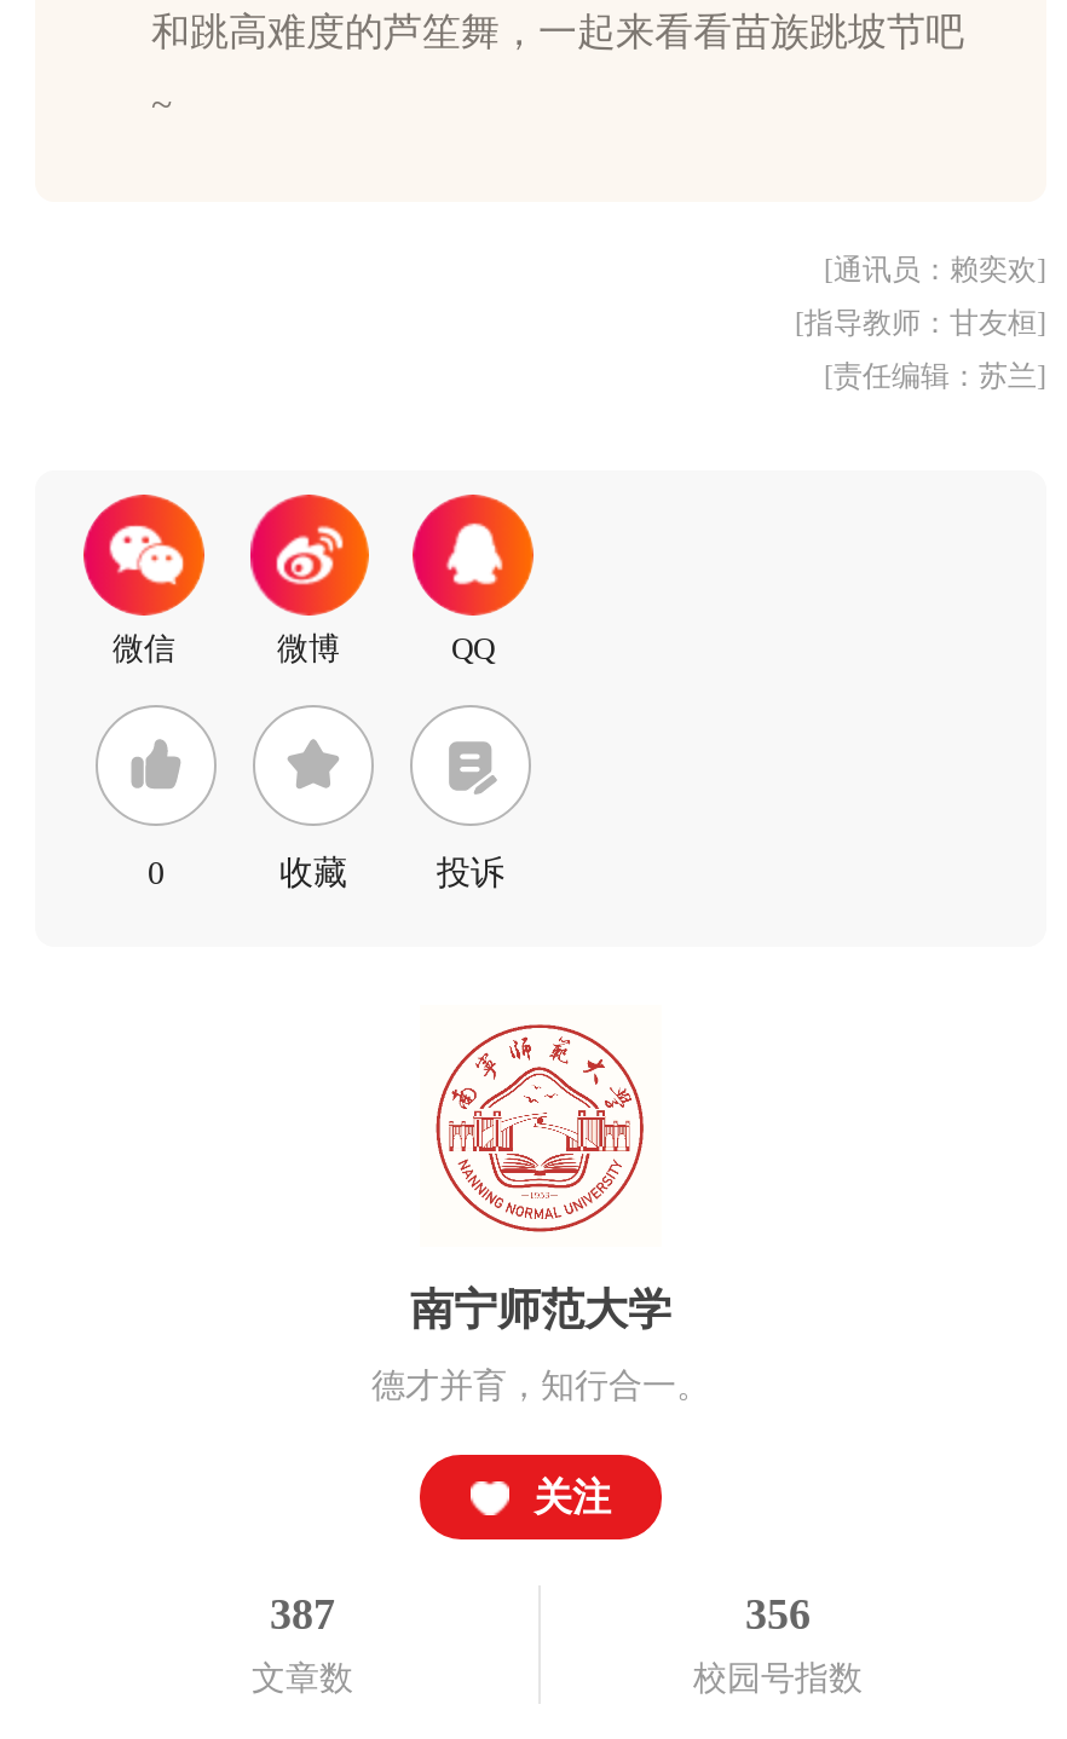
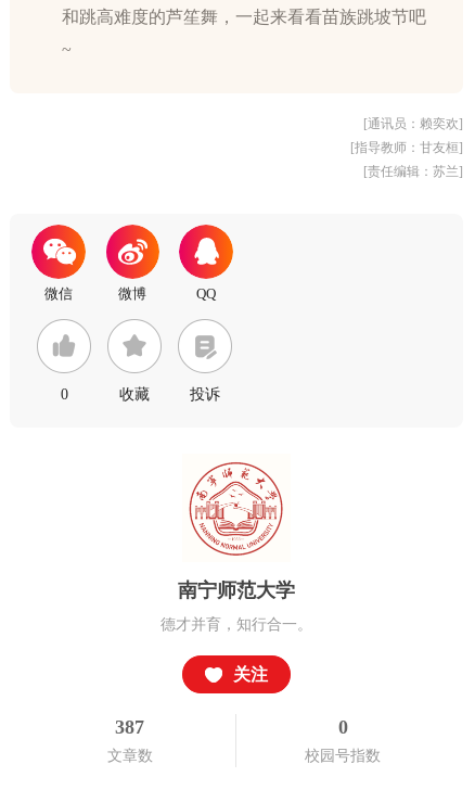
- 356
+ 0
